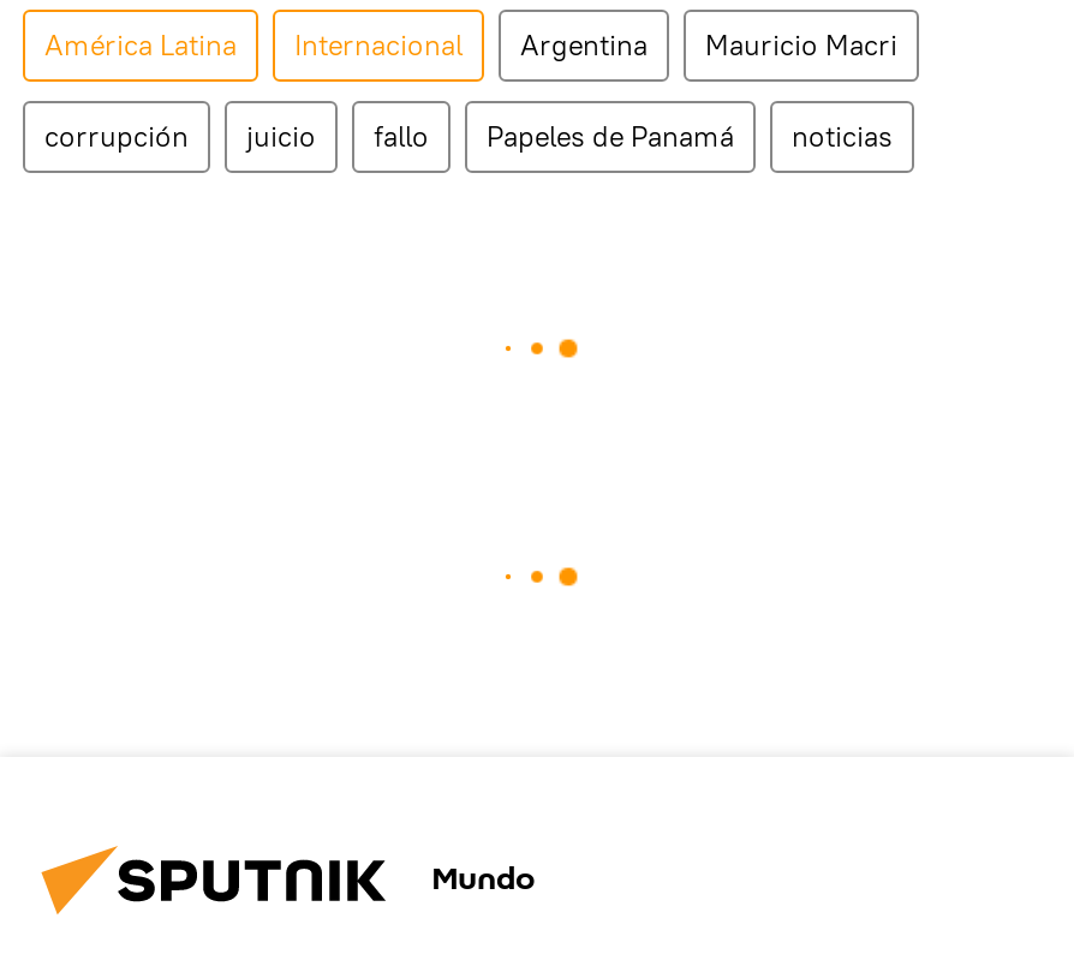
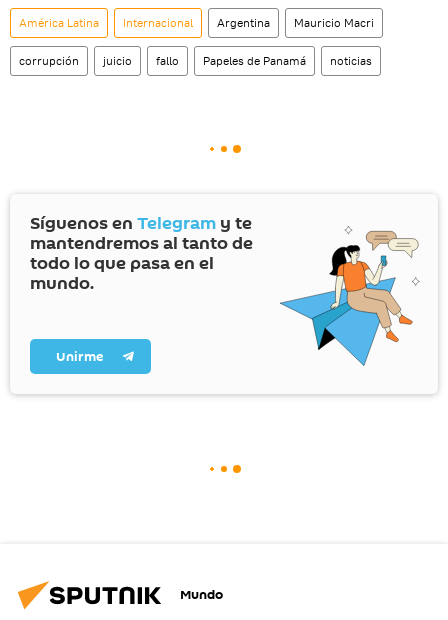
+ [image]
+ Síguenos en Telegram y te
+ mantendremos al tanto de
+ todo lo que pasa en el
+ mundo.
+ Unirme
